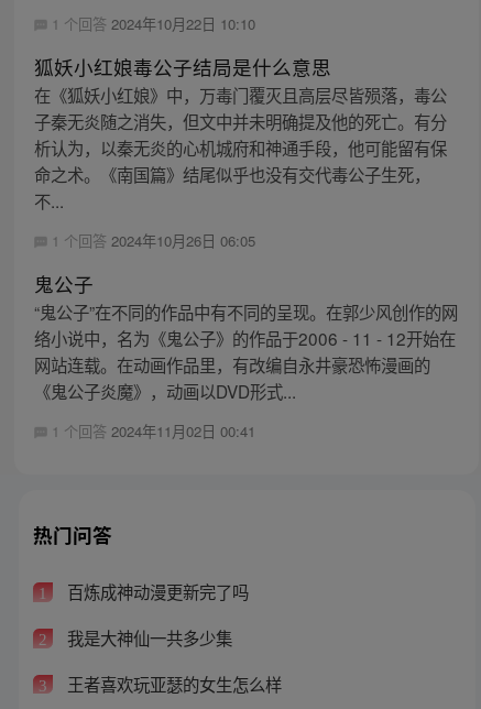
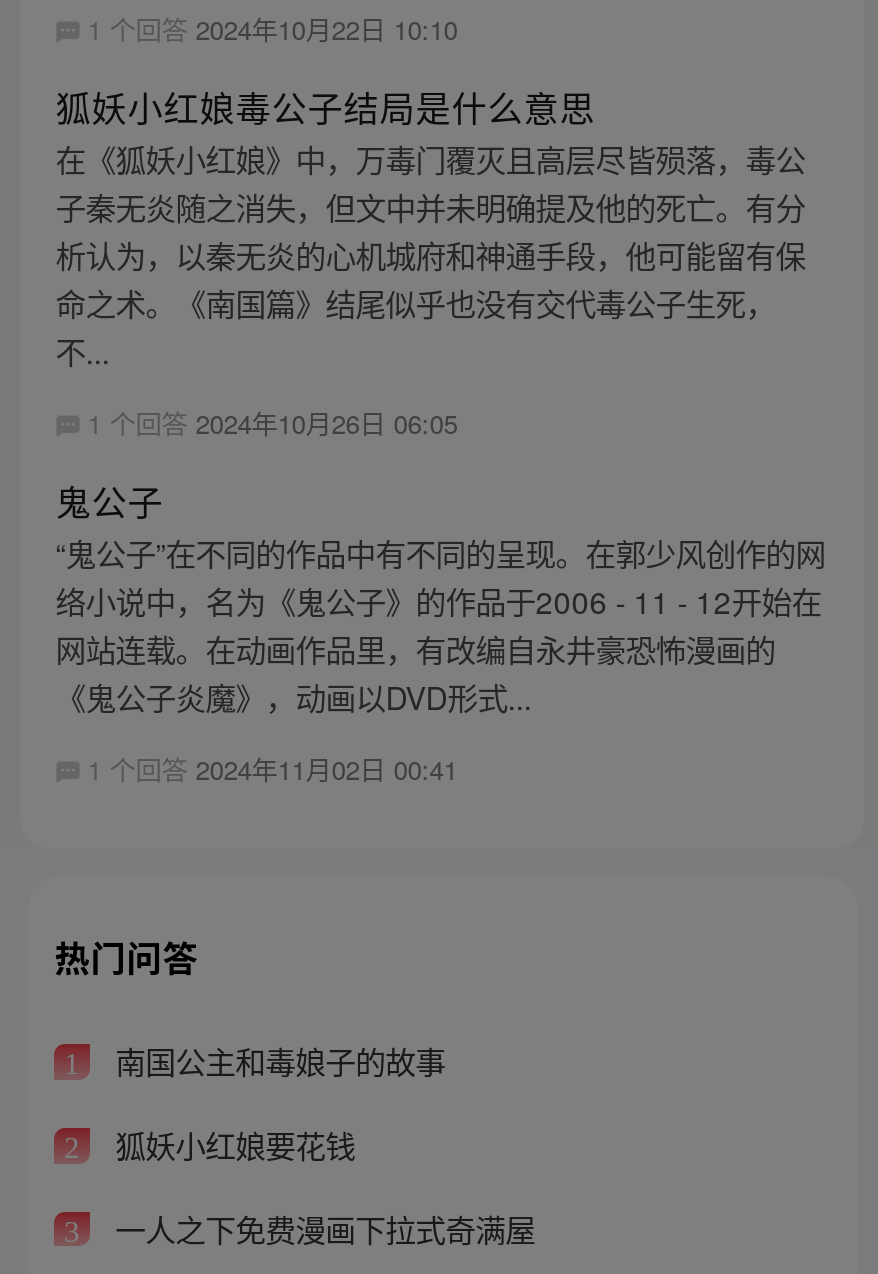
- 百炼成神动漫更新完了吗
+ 南国公主和毒娘子的故事

- 我是大神仙一共多少集
+ 狐妖小红娘要花钱

- 王者喜欢玩亚瑟的女生怎么样
+ 一人之下免费漫画下拉式奇满屋
